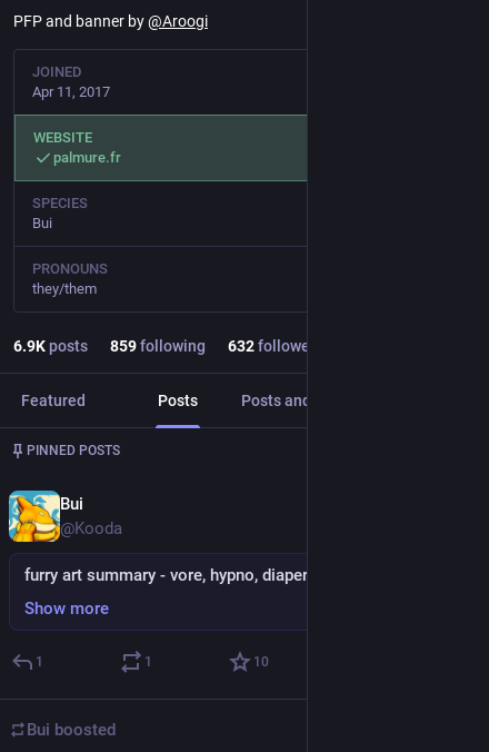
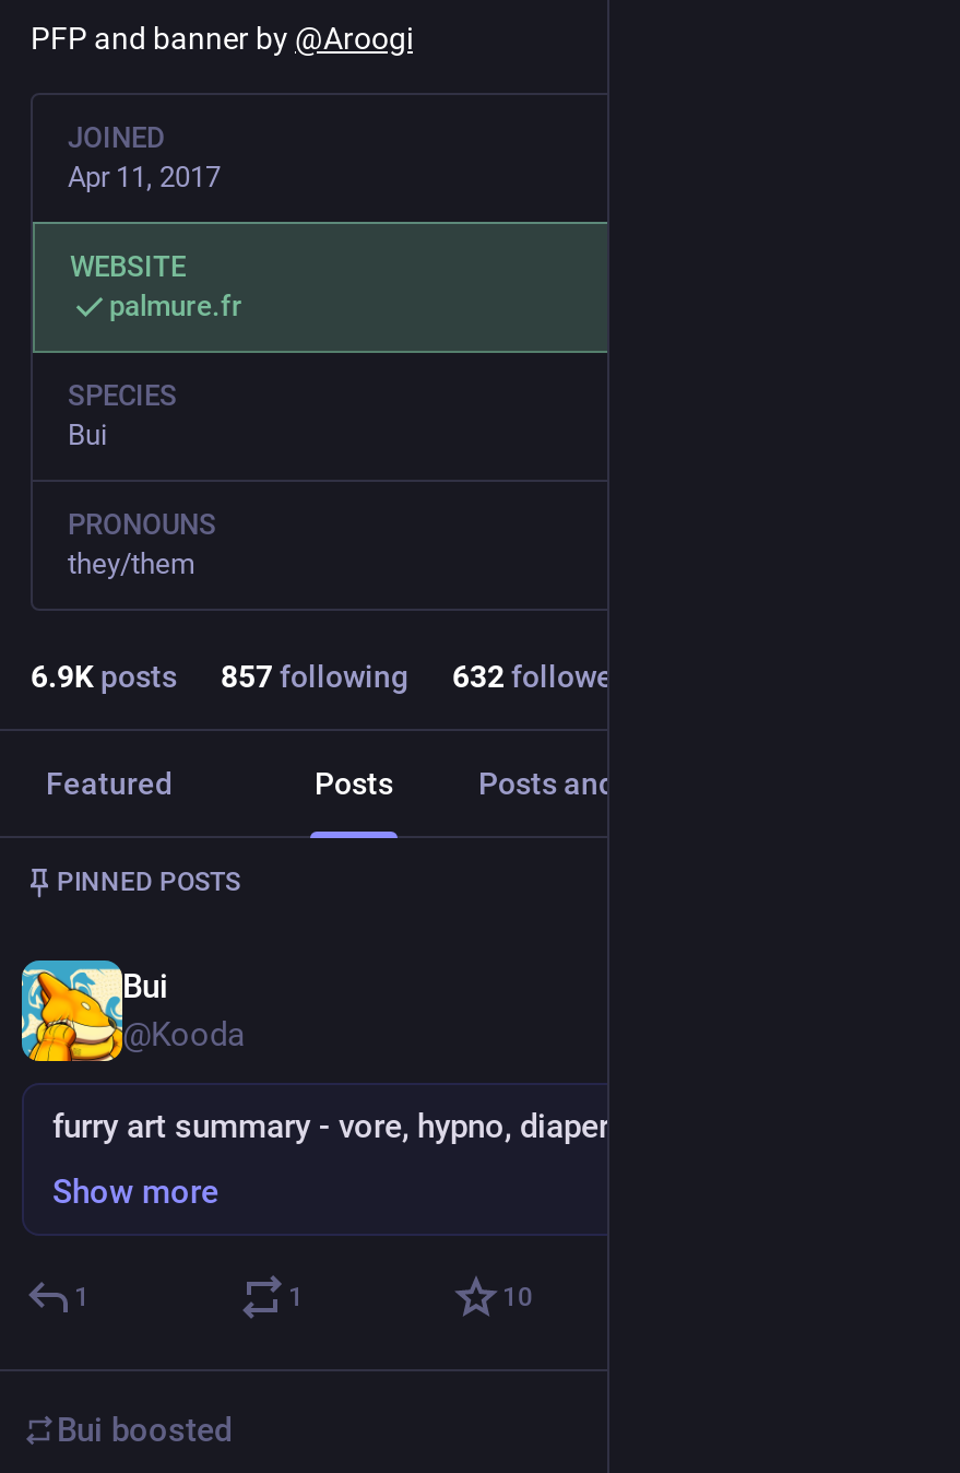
- 859 following
+ 857 following
